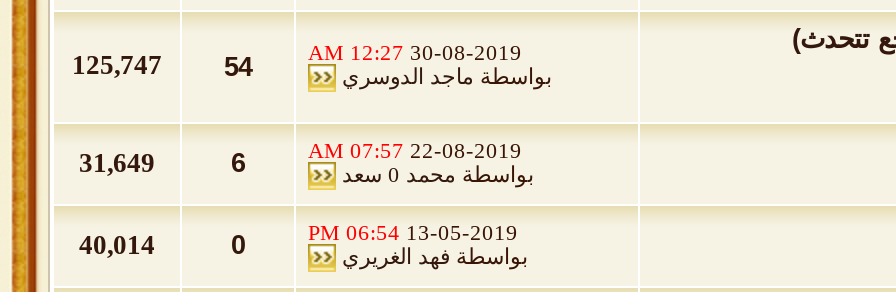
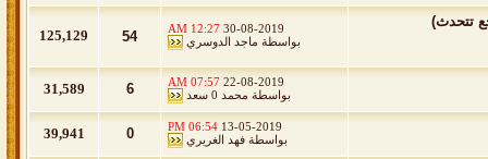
- 125,747
+ 125,129

- 31,649
+ 31,589

- 40,014
+ 39,941
